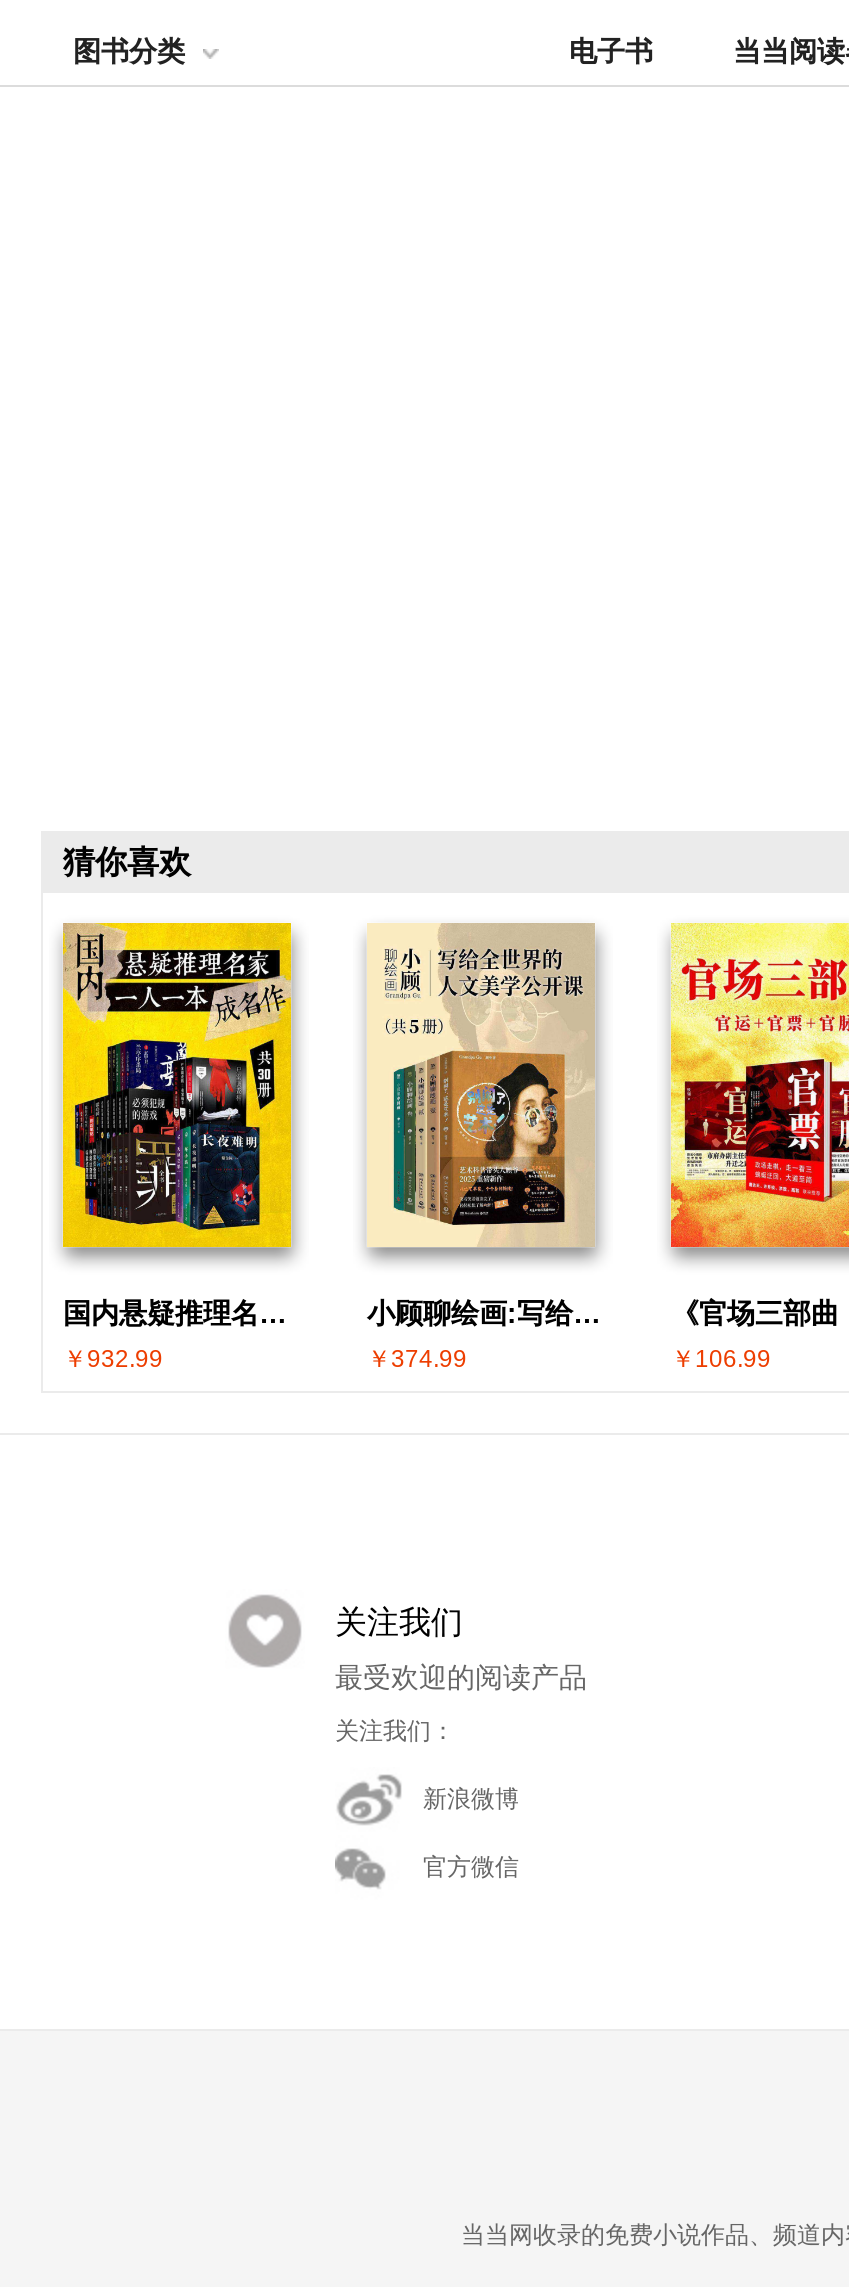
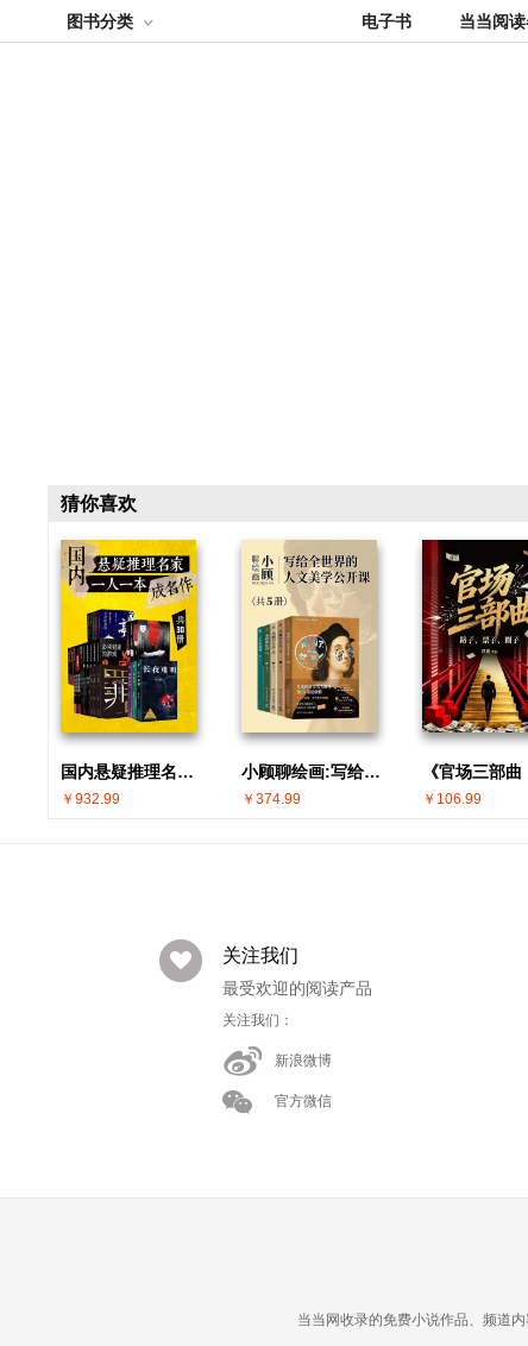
- [image]
+ [image]
